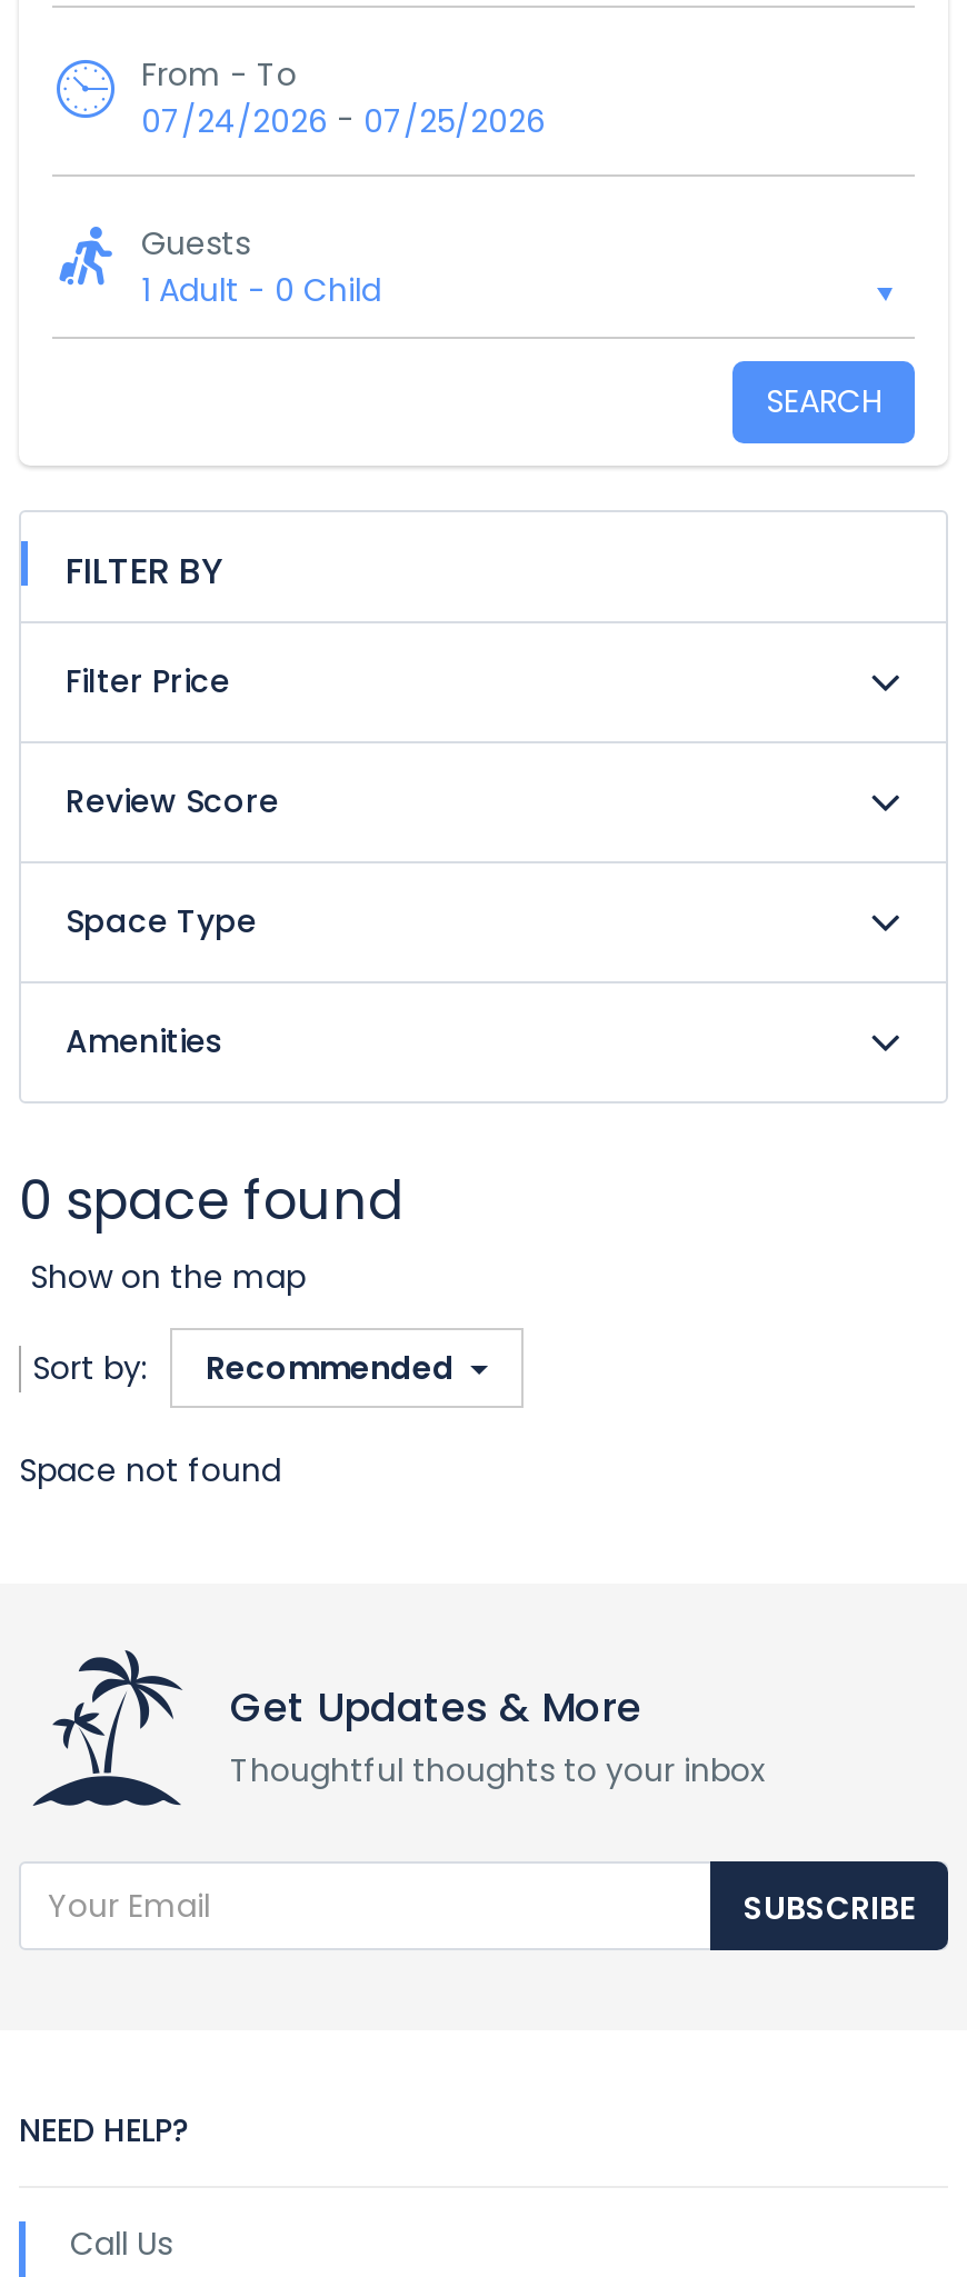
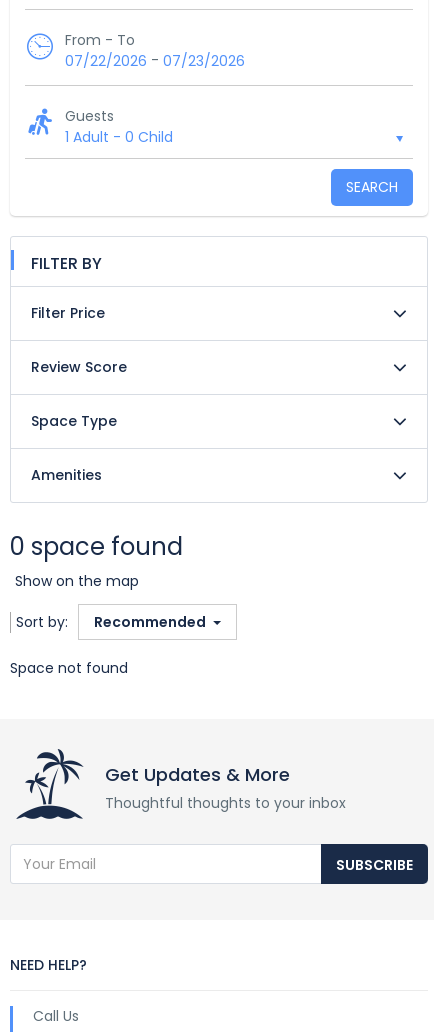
- 07/24/2026 - 07/25/2026
+ 07/22/2026 - 07/23/2026
